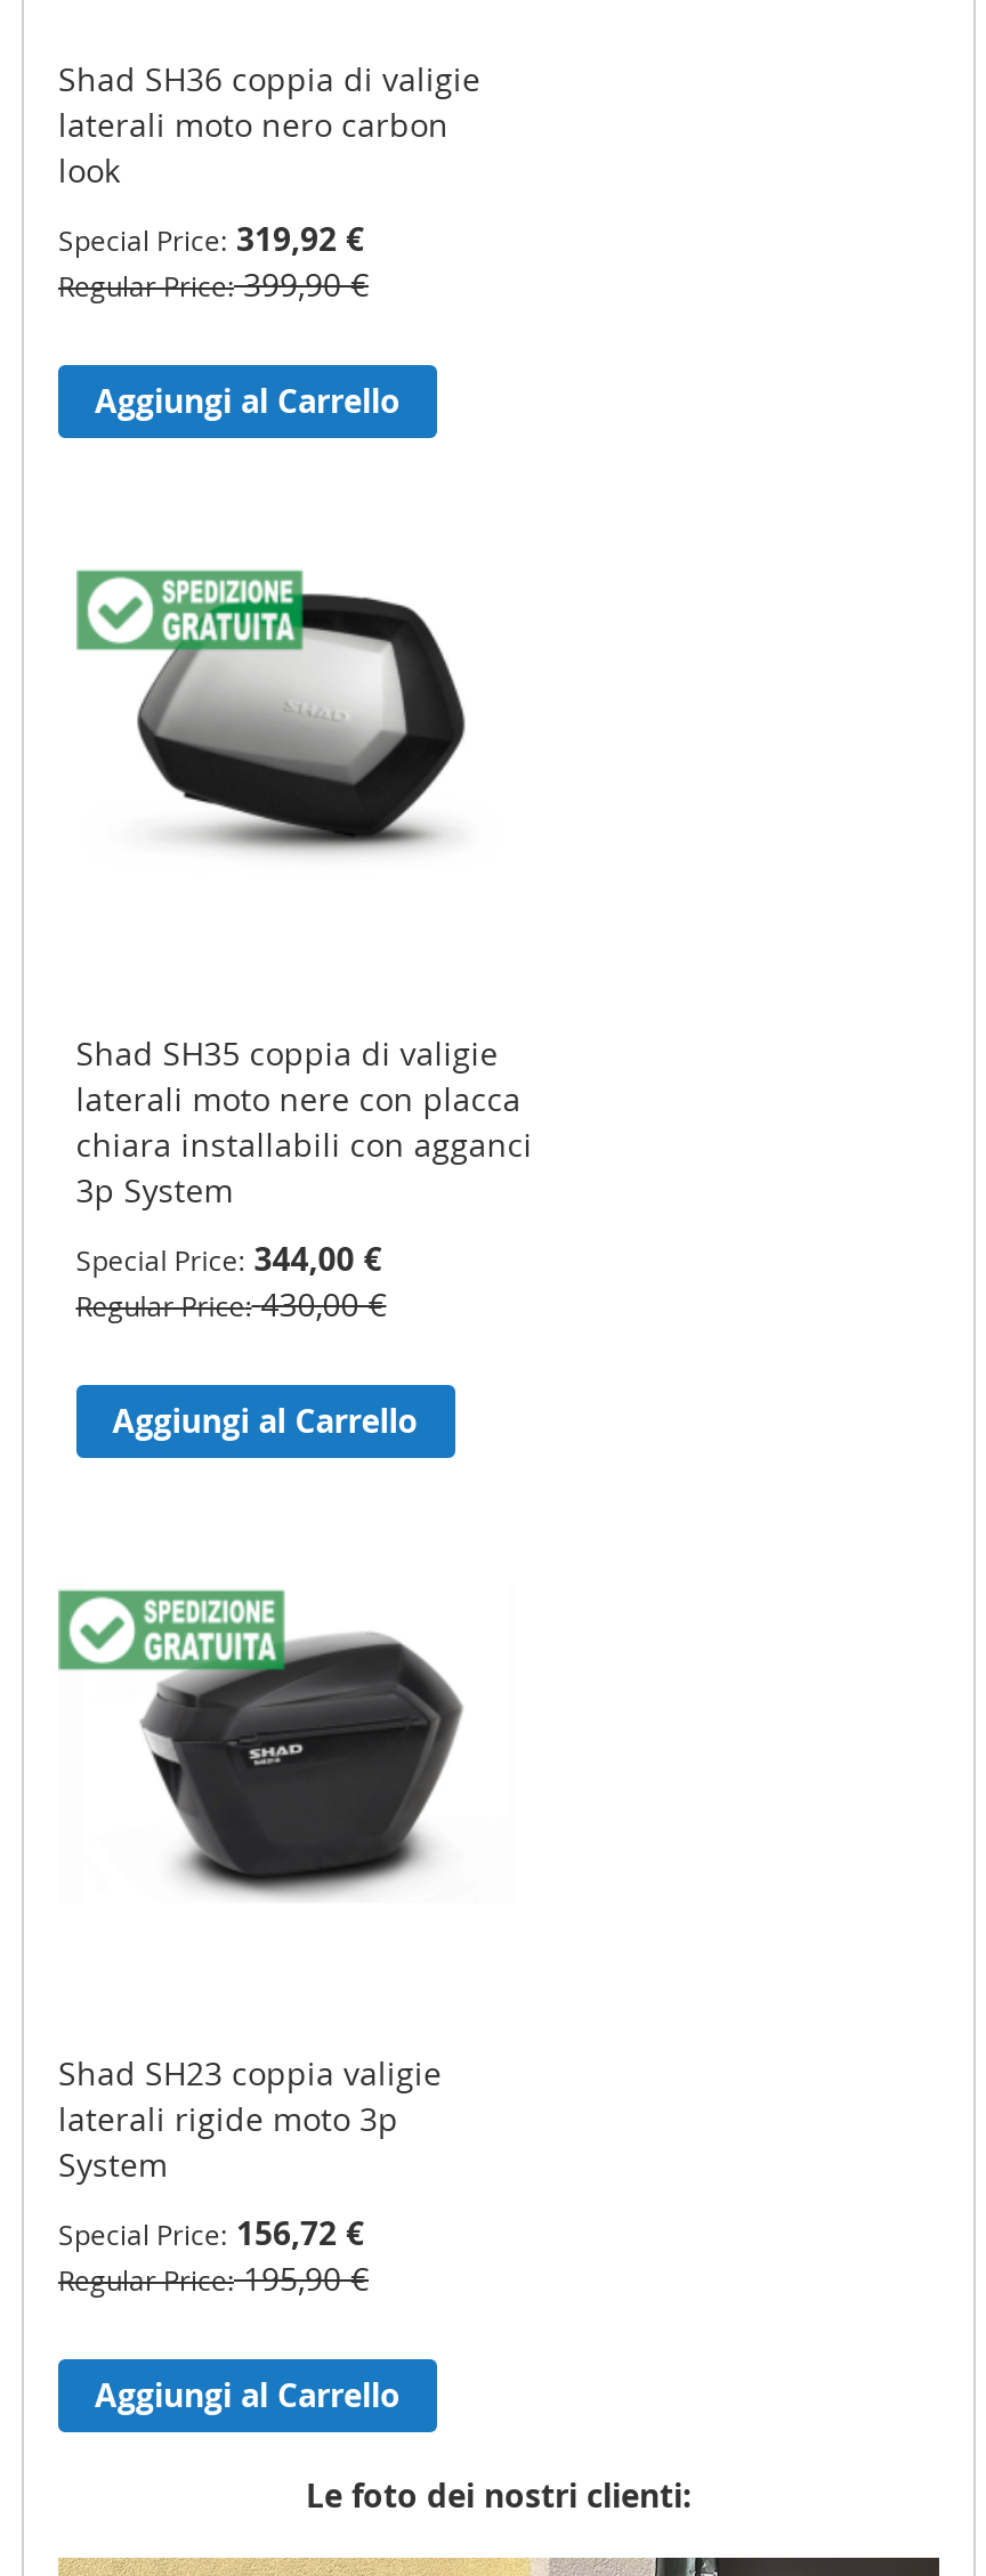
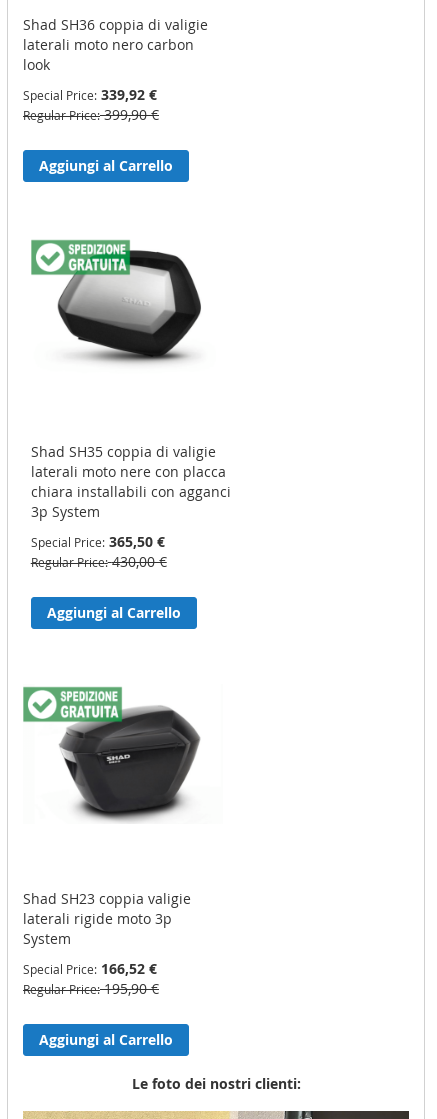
- Special Price 319,92 €
+ Special Price 339,92 €

- Special Price 344,00 €
+ Special Price 365,50 €

- Special Price 156,72 €
+ Special Price 166,52 €
